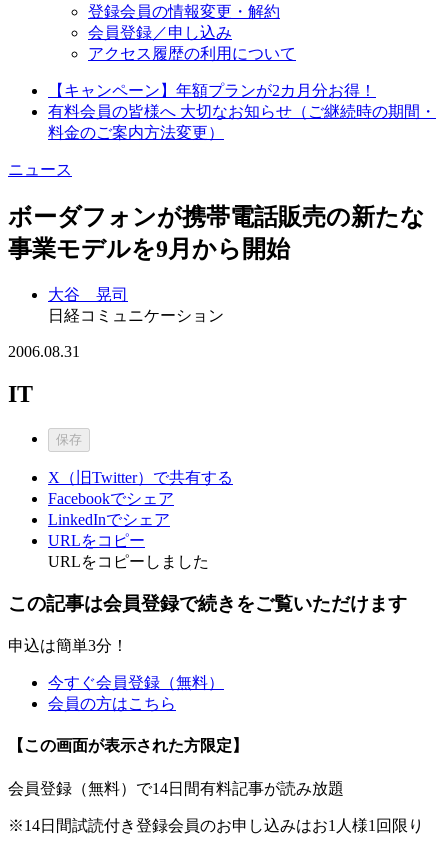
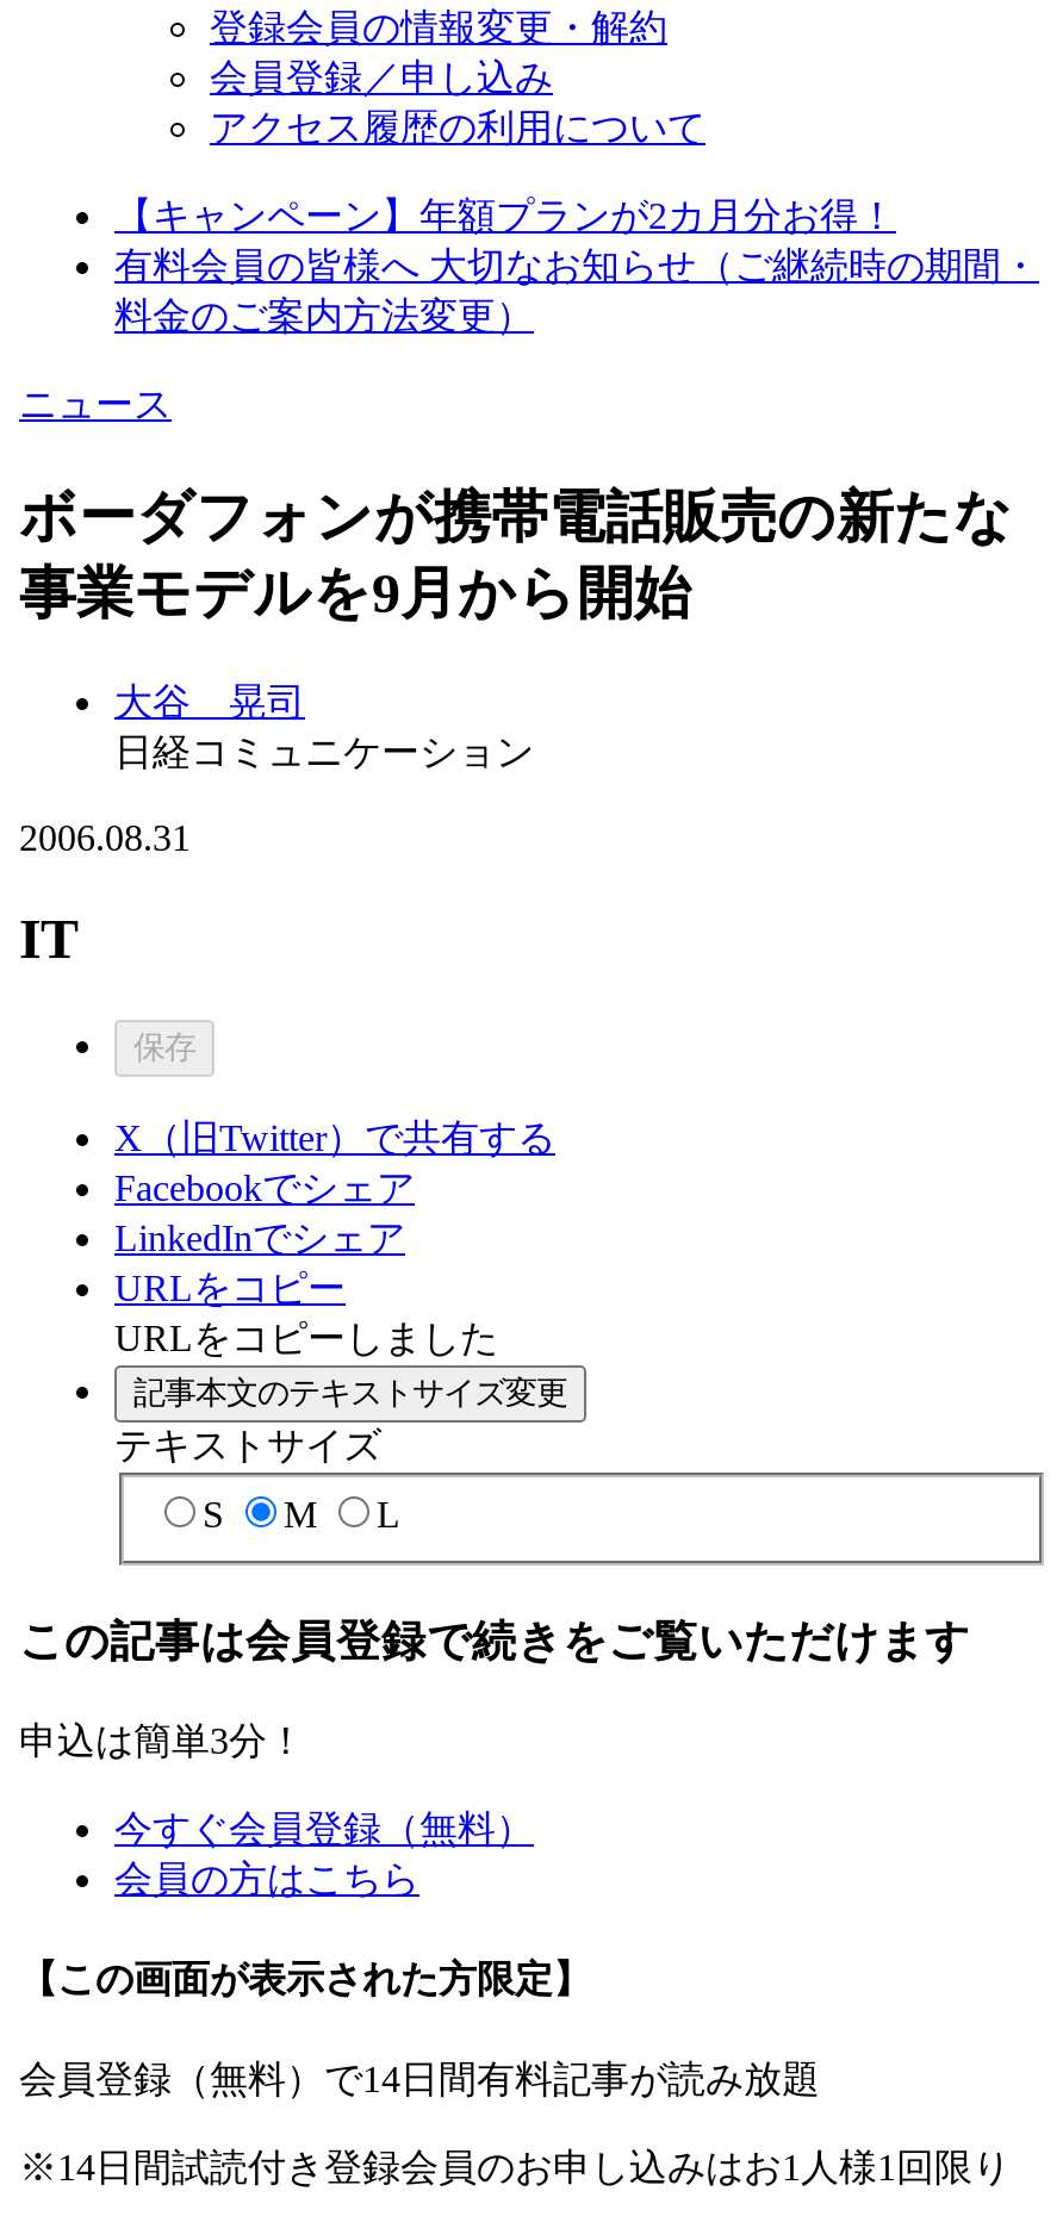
+ 記事本文のテキストサイズ変更
+ テキストサイズ
+ S
+ M
+ L
